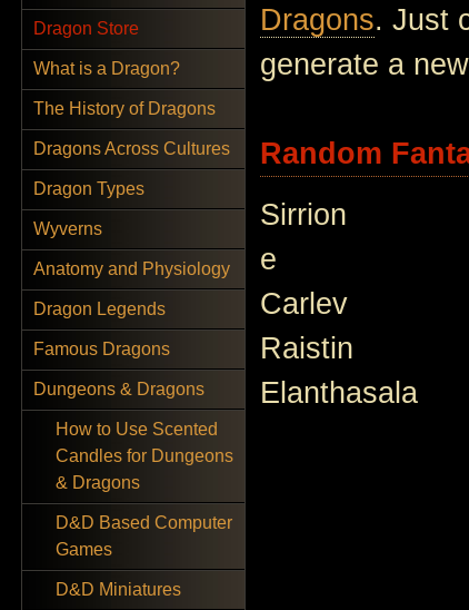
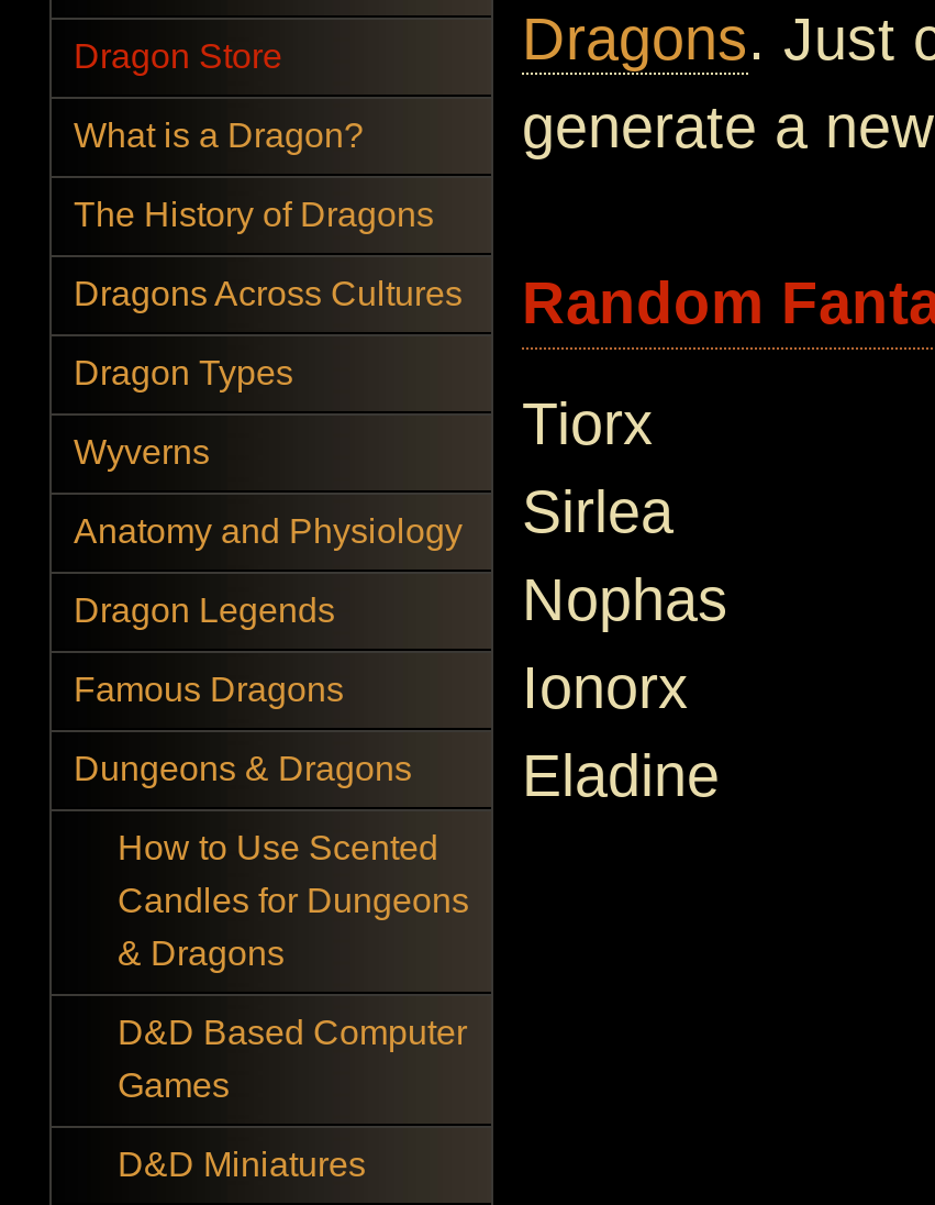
- Sirrion
- e
- Carlev
- Raistin
- Elanthasala
+ Tiorx
+ Sirlea
+ Nophas
+ Ionorx
+ Eladine
